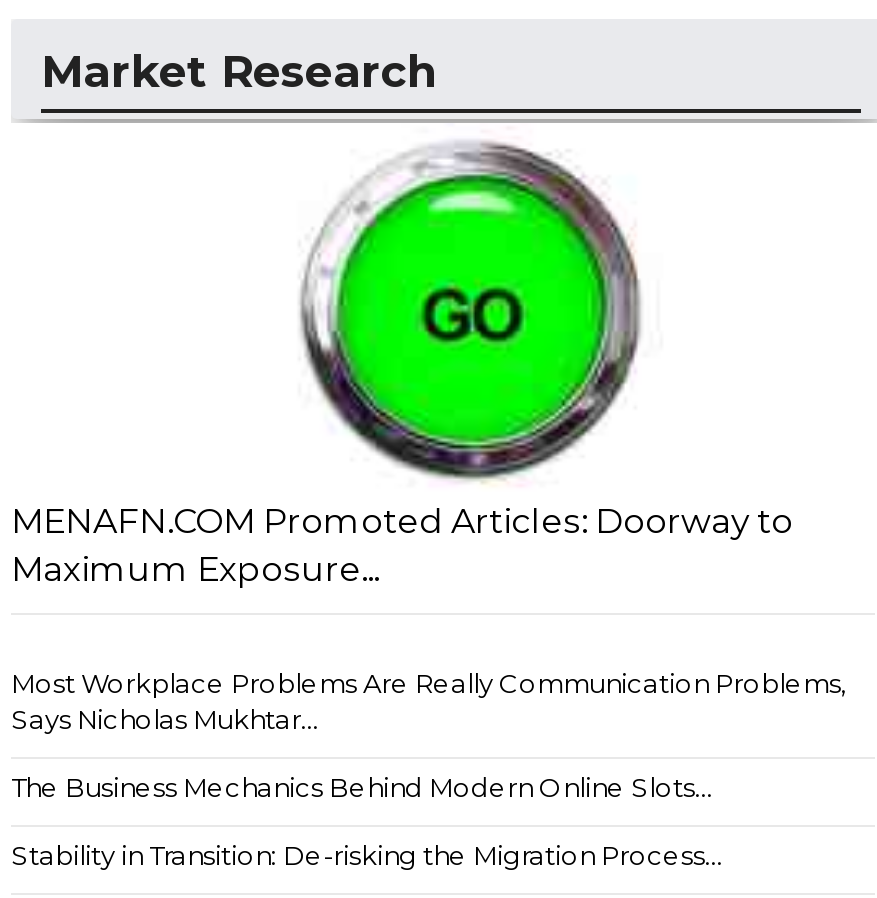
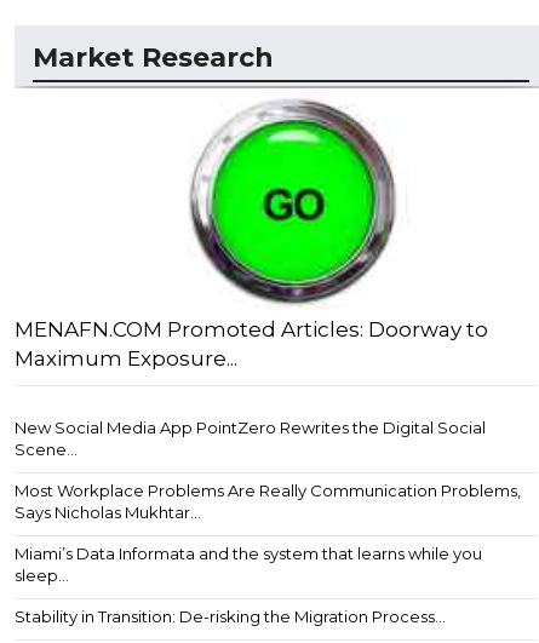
+ New Social Media App PointZero Rewrites the Digital Social
+ Scene...

- The Business Mechanics Behind Modern Online Slots...
+ Miami’s Data Informata and the system that learns while you
+ sleep...
